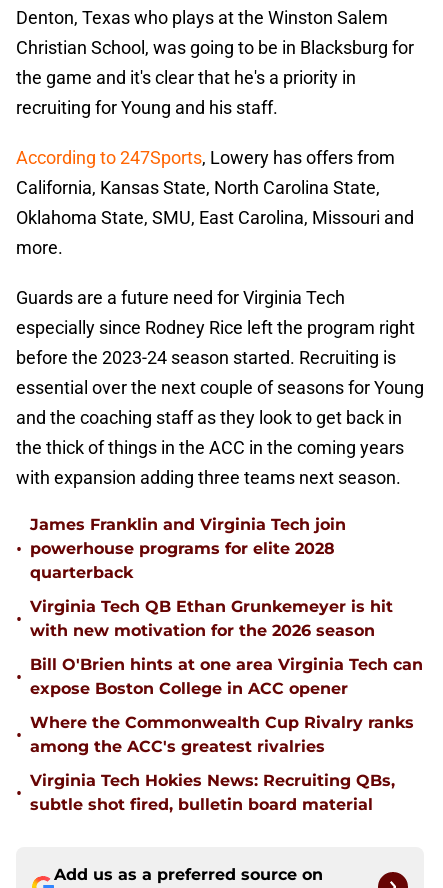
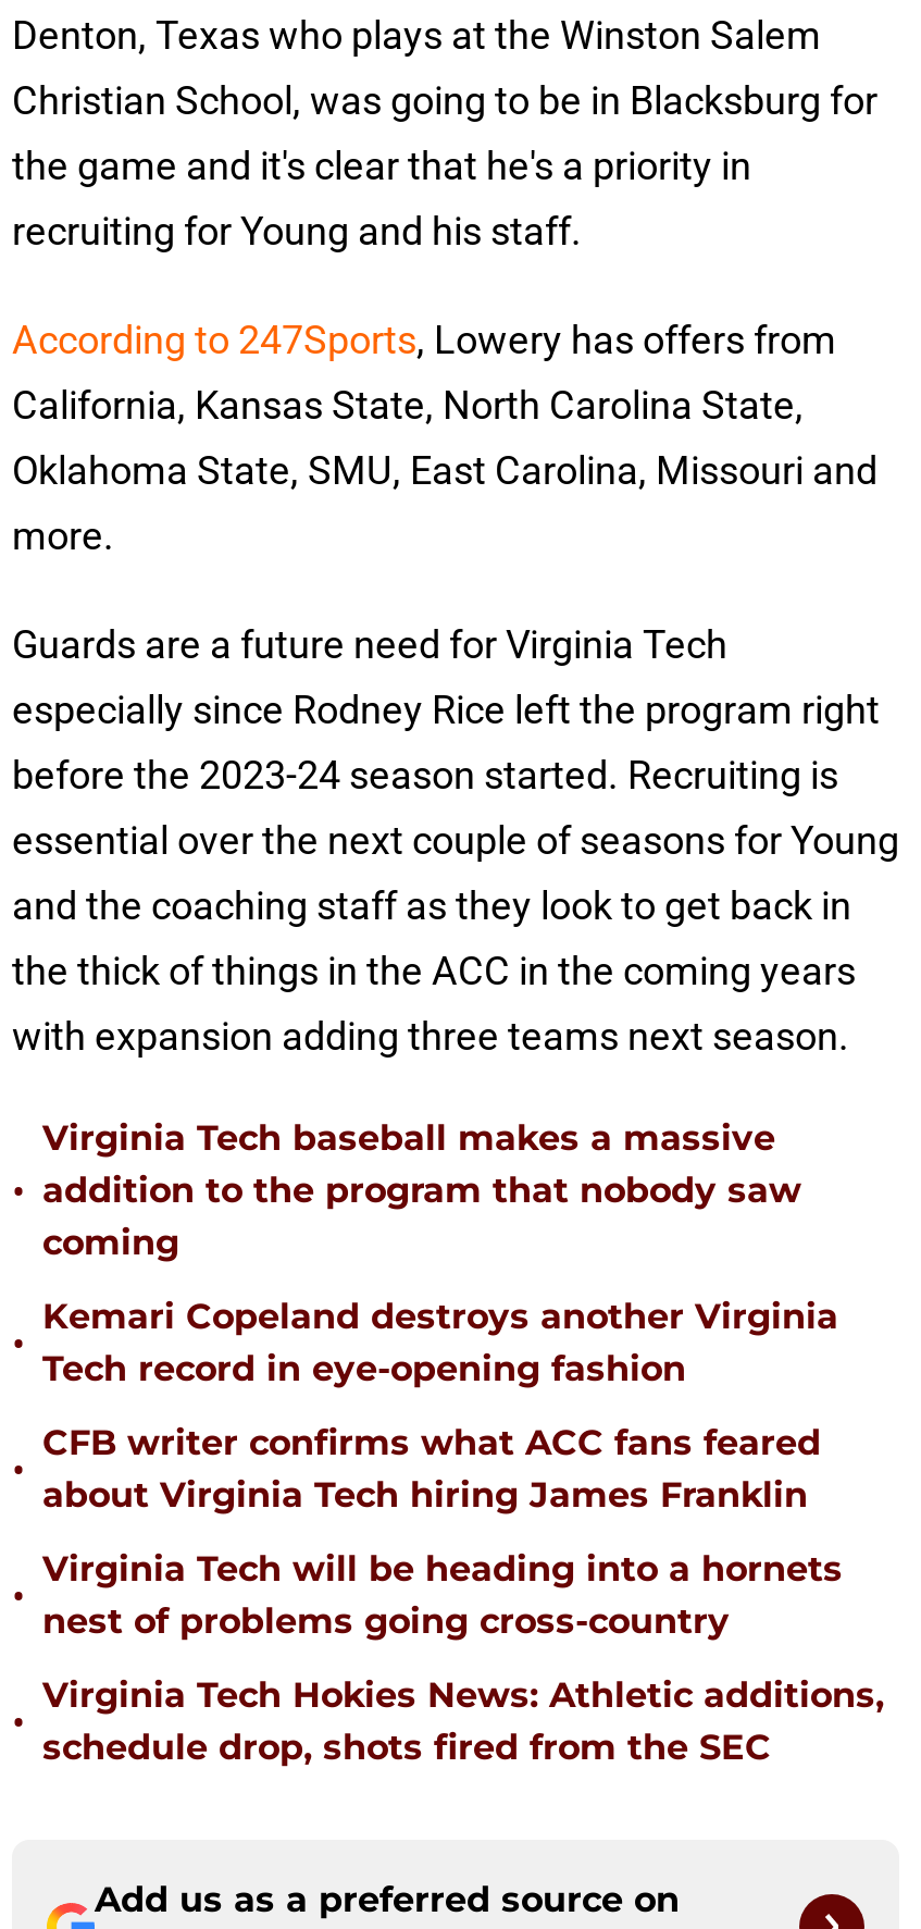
- James Franklin and Virginia Tech join
- powerhouse programs for elite 2028
- quarterback
+ Virginia Tech baseball makes a massive
+ addition to the program that nobody saw
+ coming

- Virginia Tech QB Ethan Grunkemeyer is hit
- with new motivation for the 2026 season
+ Kemari Copeland destroys another Virginia
+ Tech record in eye-opening fashion

- Bill O'Brien hints at one area Virginia Tech can
- expose Boston College in ACC opener
+ CFB writer confirms what ACC fans feared
+ about Virginia Tech hiring James Franklin

- Where the Commonwealth Cup Rivalry ranks
- among the ACC's greatest rivalries
+ Virginia Tech will be heading into a hornets
+ nest of problems going cross-country

- Virginia Tech Hokies News: Recruiting QBs,
- subtle shot fired, bulletin board material
+ Virginia Tech Hokies News: Athletic additions,
+ schedule drop, shots fired from the SEC
